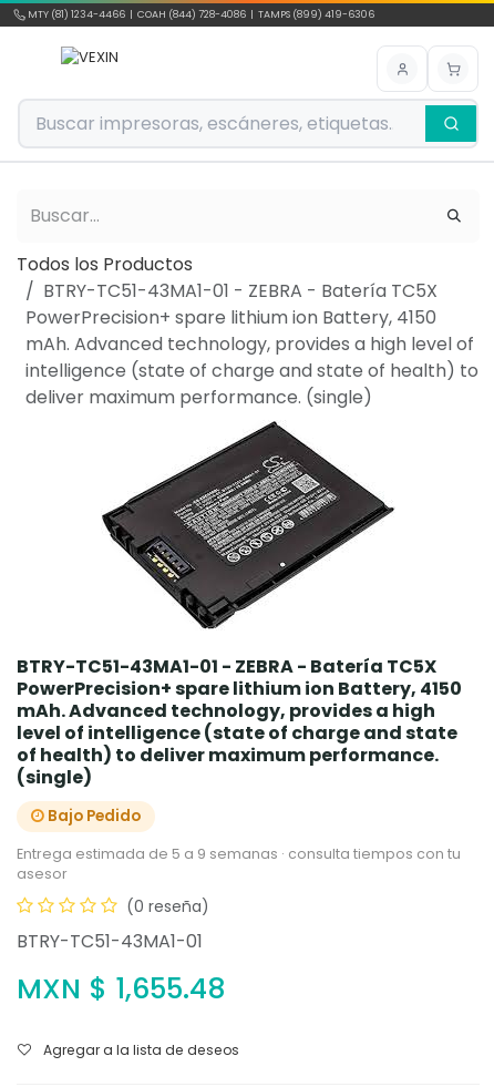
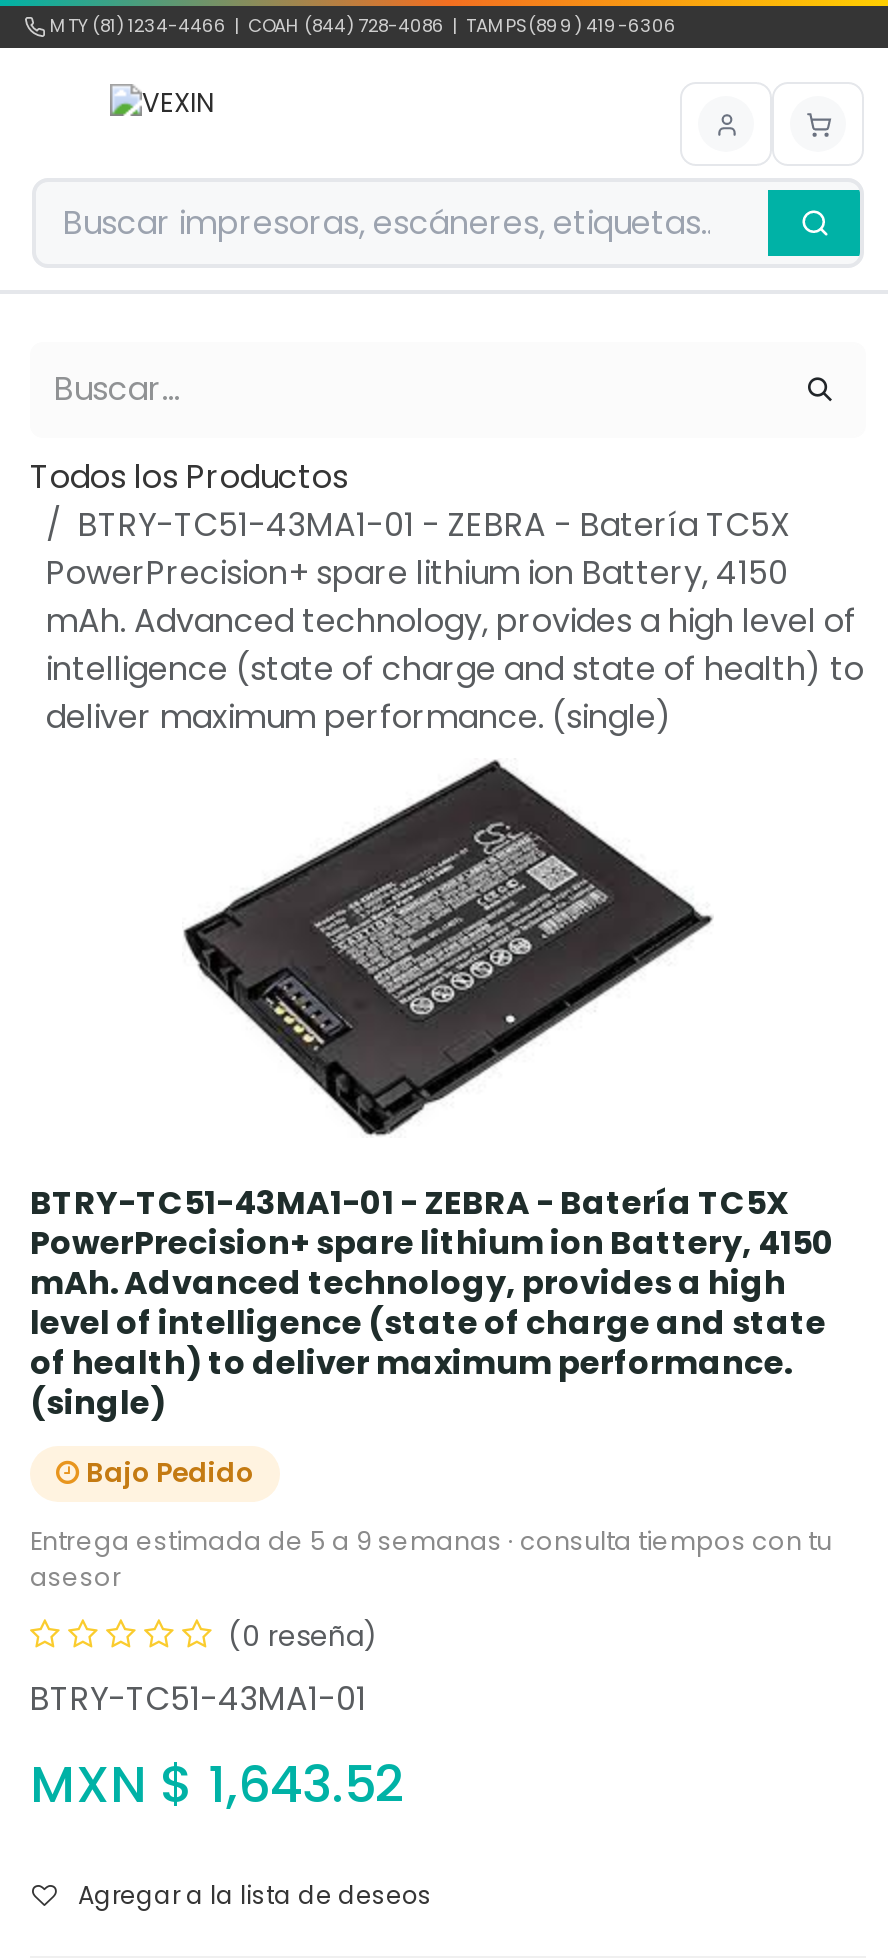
- MXN $1,655.48
+ MXN $1,643.52
